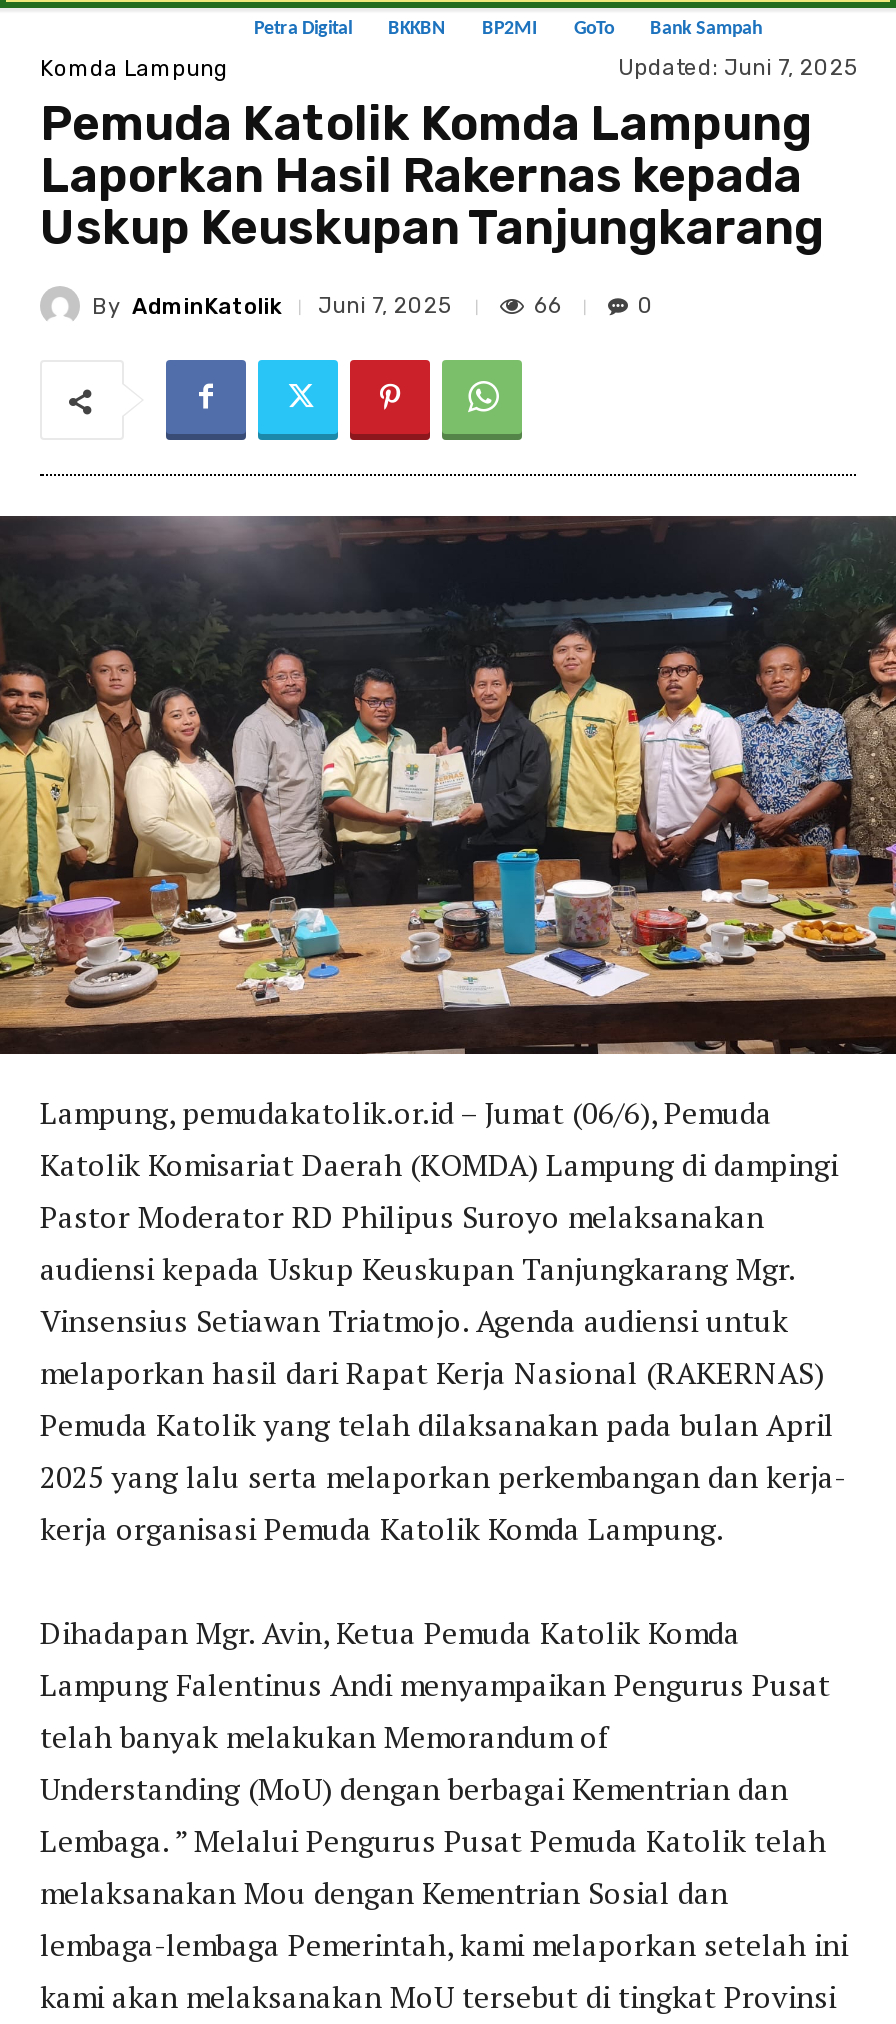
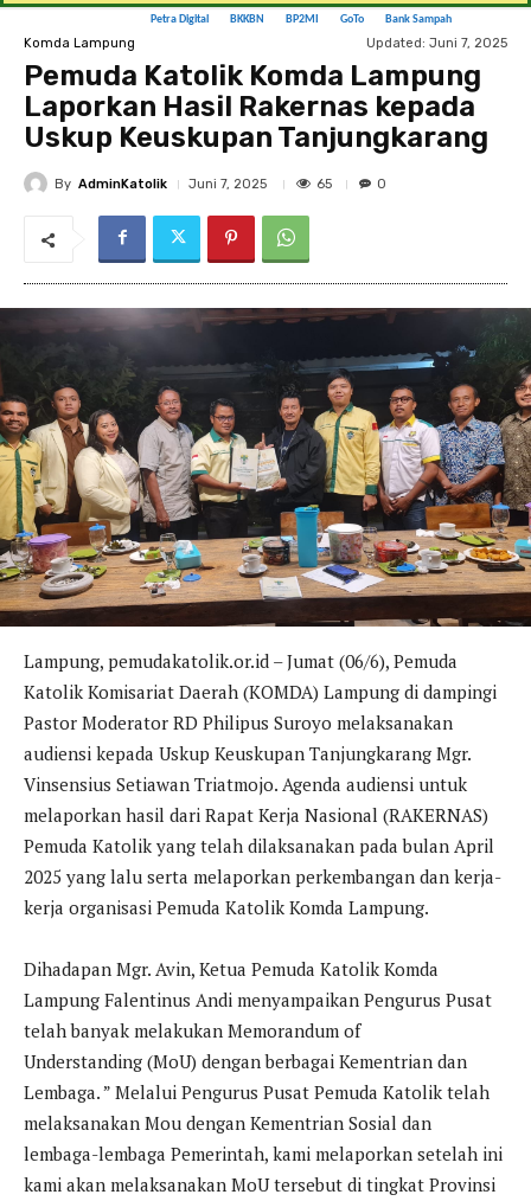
- 66
+ 65
